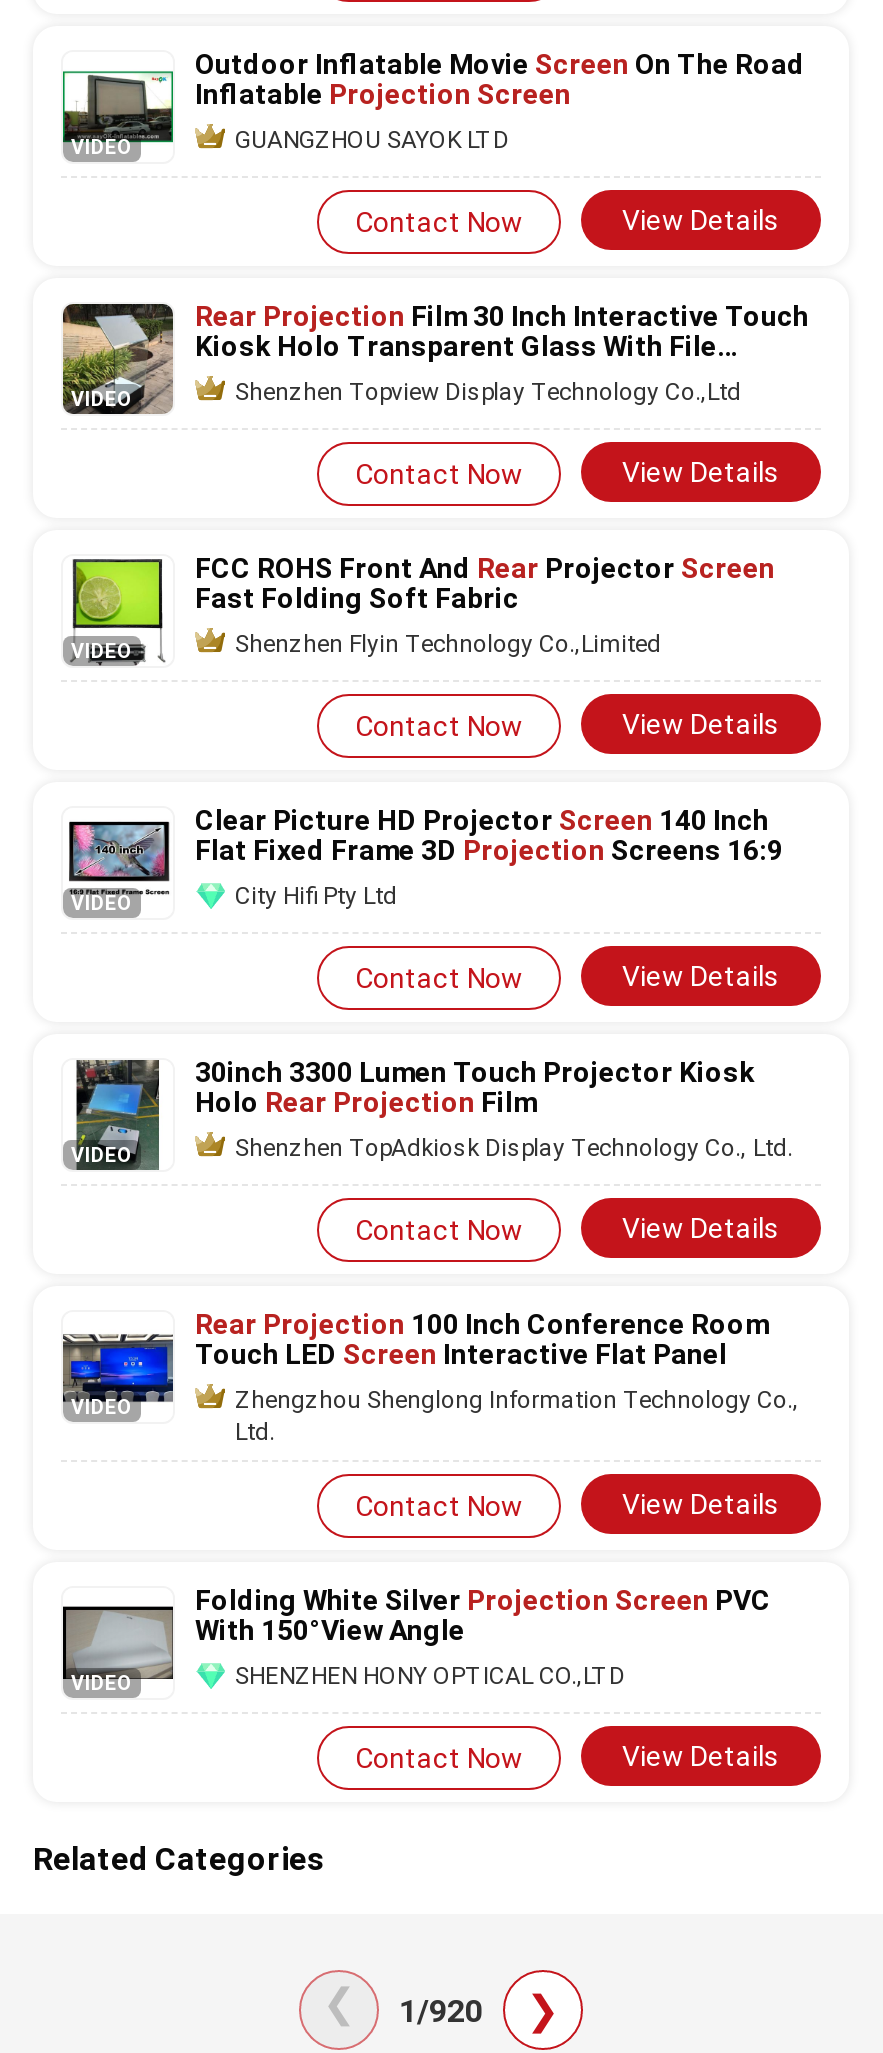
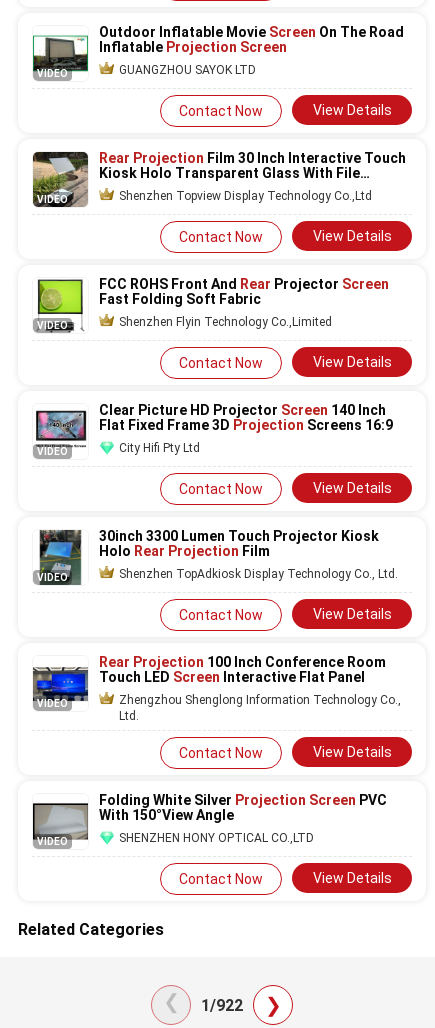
- 1/920
+ 1/922
